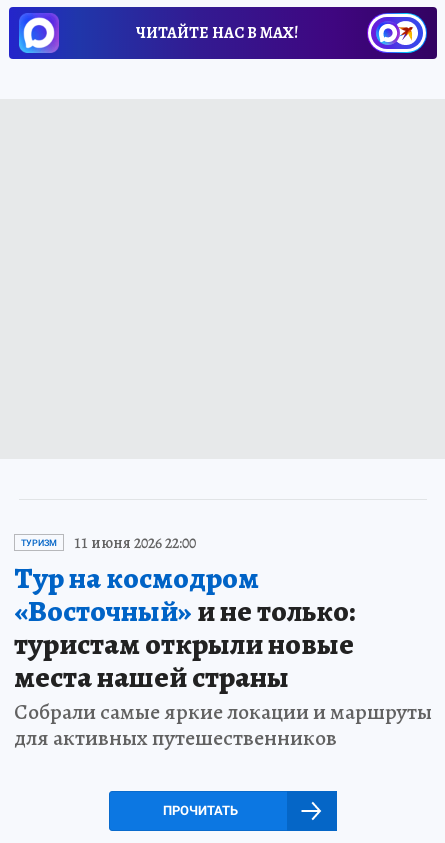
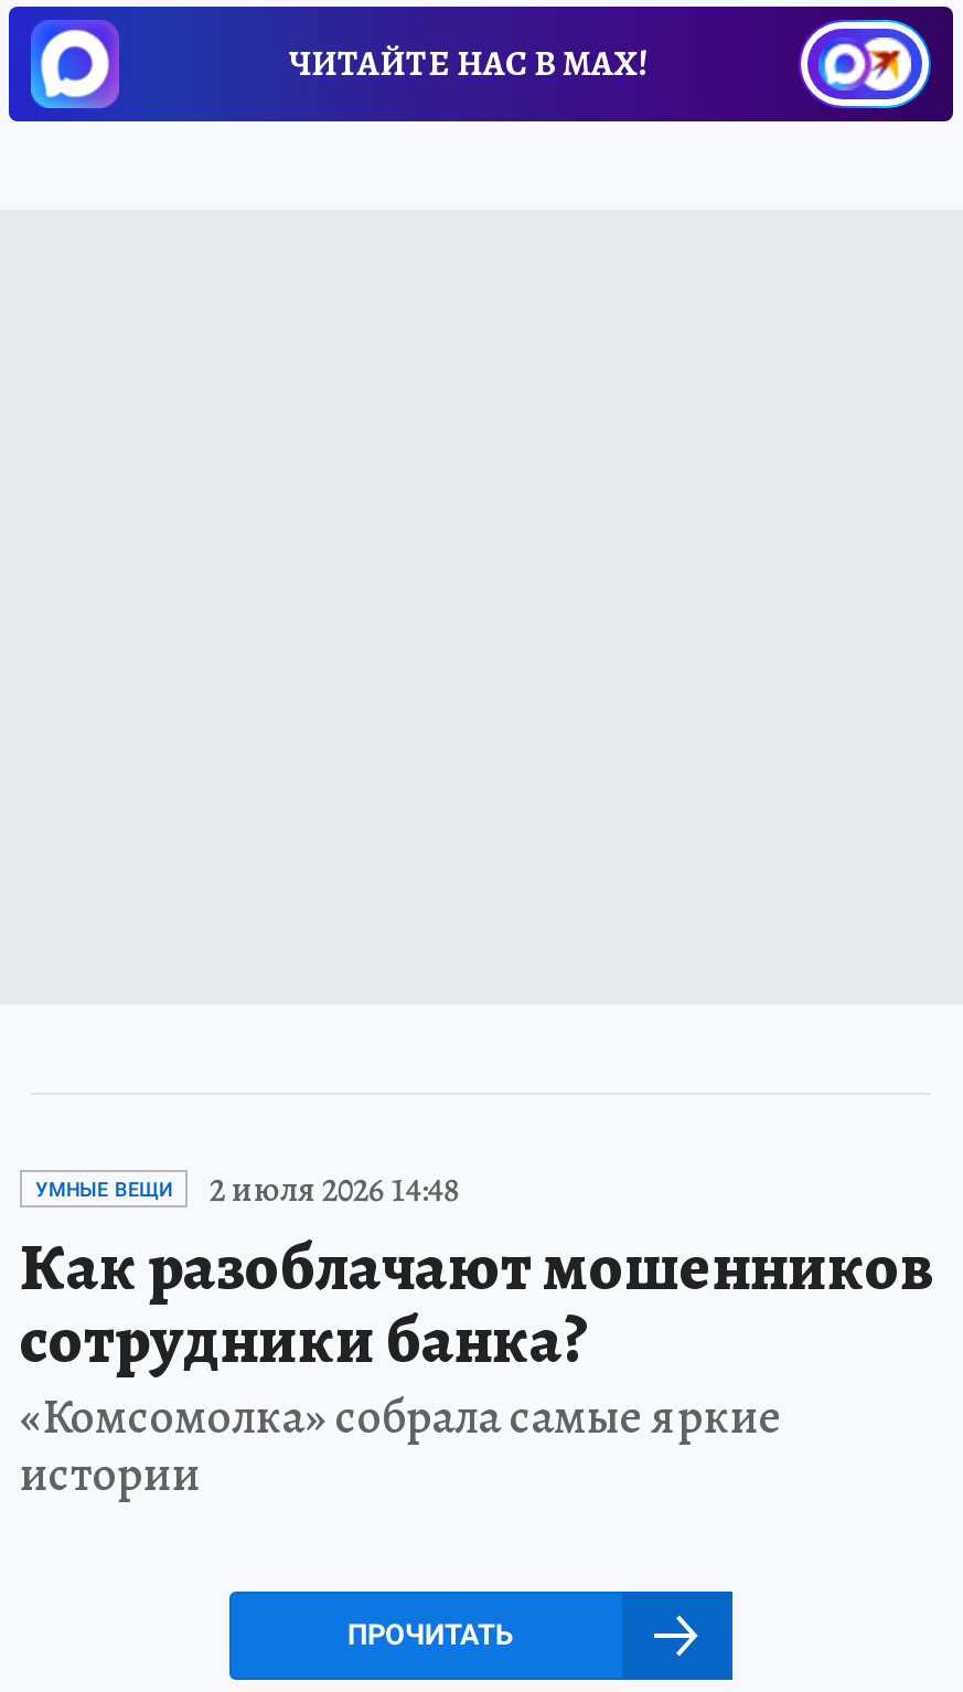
- ТУРИЗМ
- 11 июня 2026 22:00
- Тур на космодром
- «Восточный»и не только:
- туристам открыли новые
- места нашей страны
- Собрали самые яркие локации и маршруты
- для активных путешественников
+ УМНЫЕ ВЕЩИ
+ 2 июля 2026 14:48
+ Как разоблачают мошенников
+ сотрудники банка?
+ «Комсомолка» собрала самые яркие
+ истории
